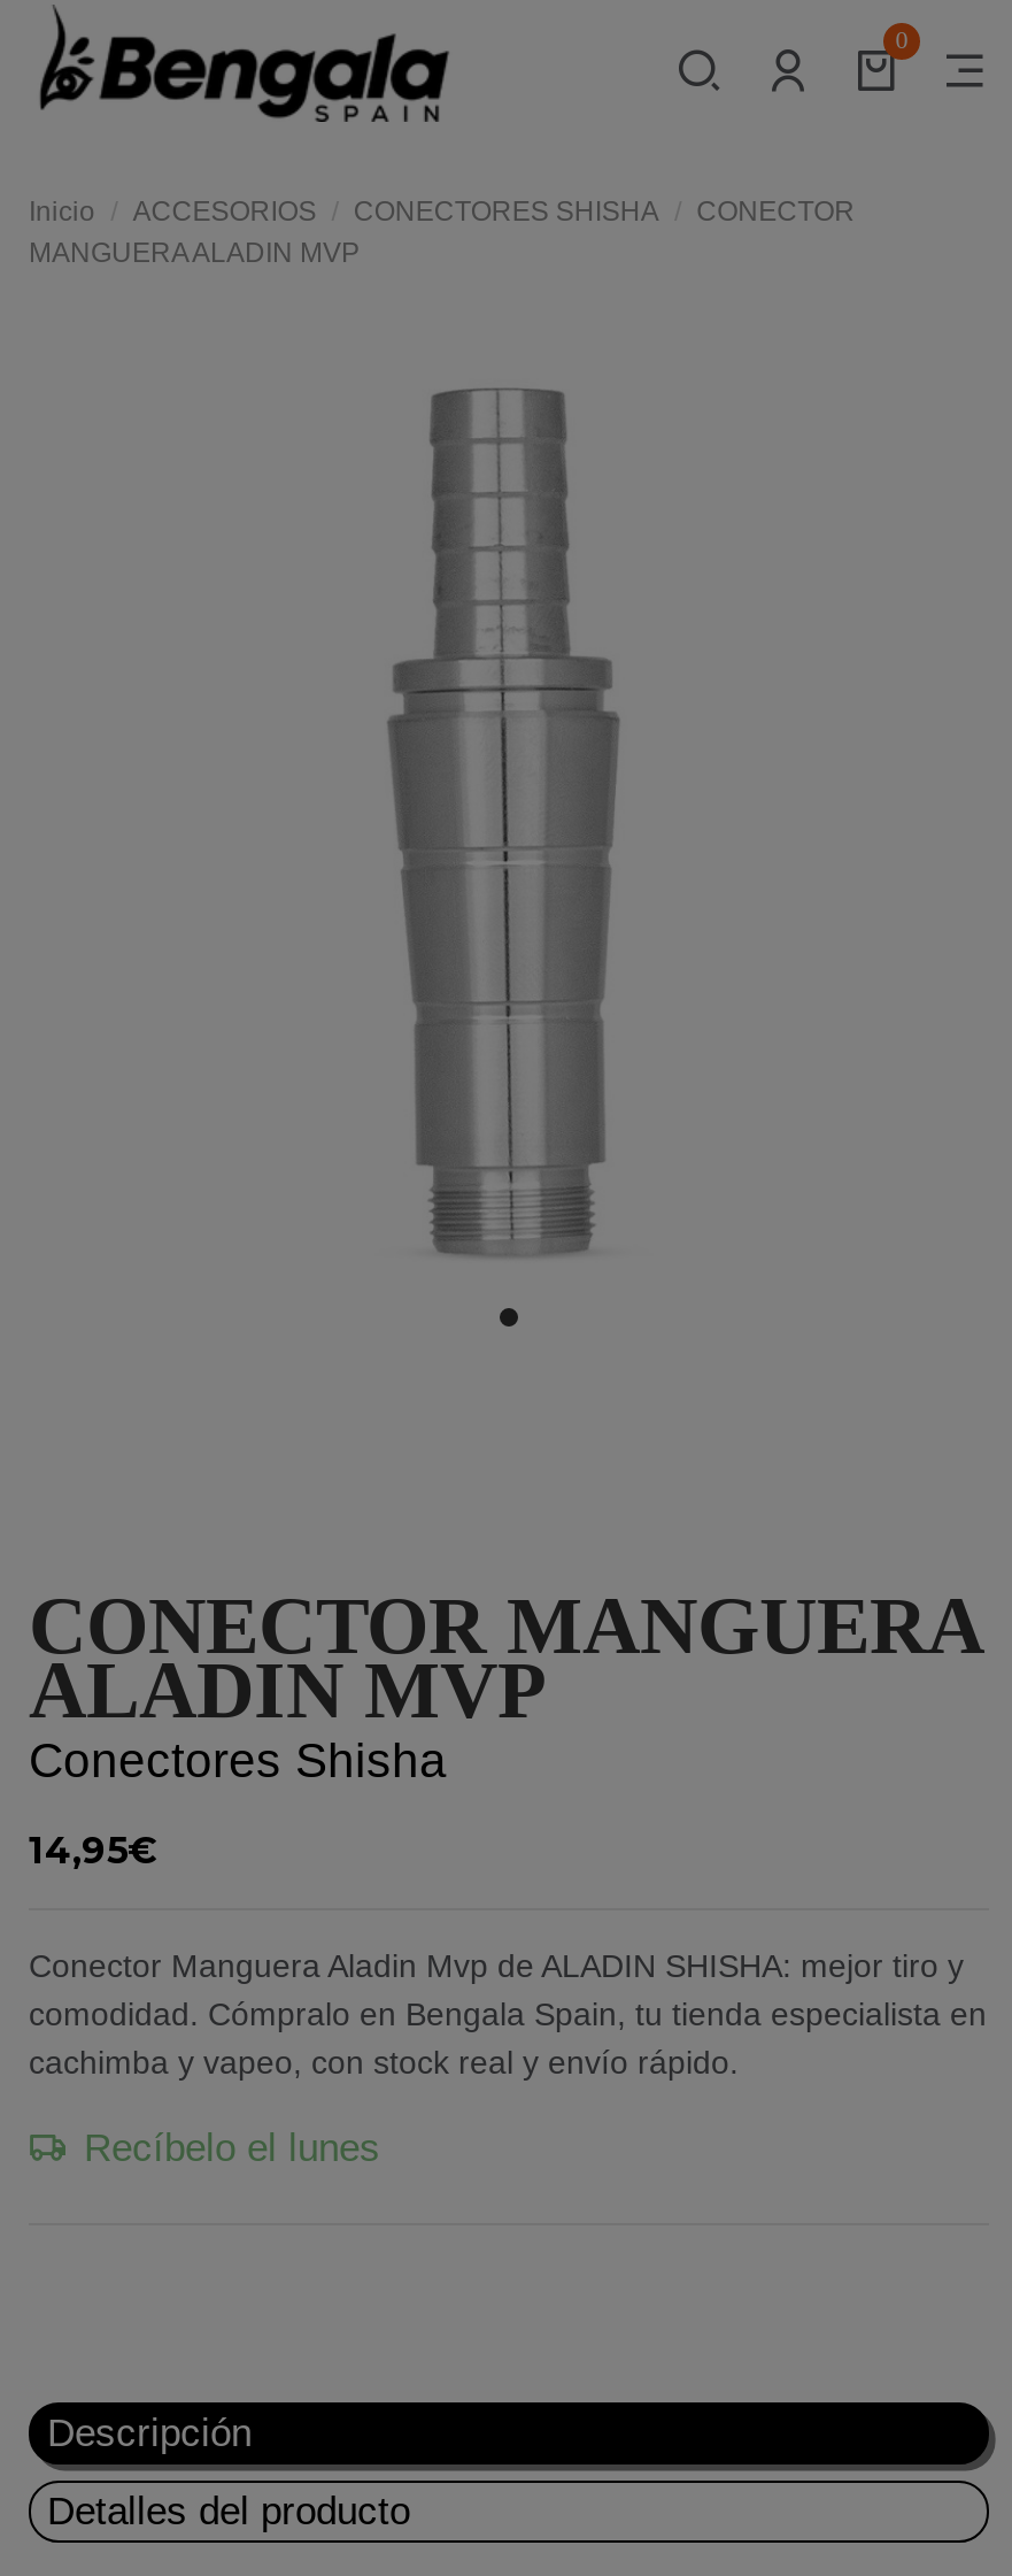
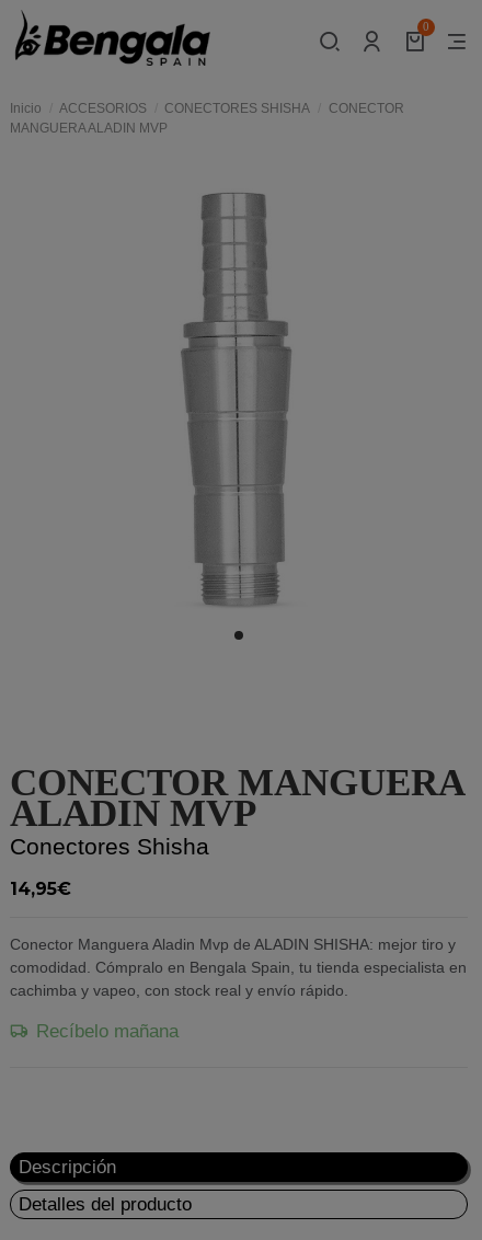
- Recíbelo el lunes
+ Recíbelo mañana
